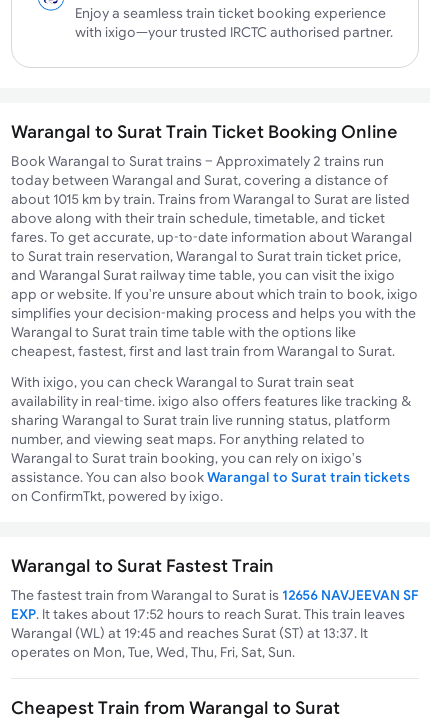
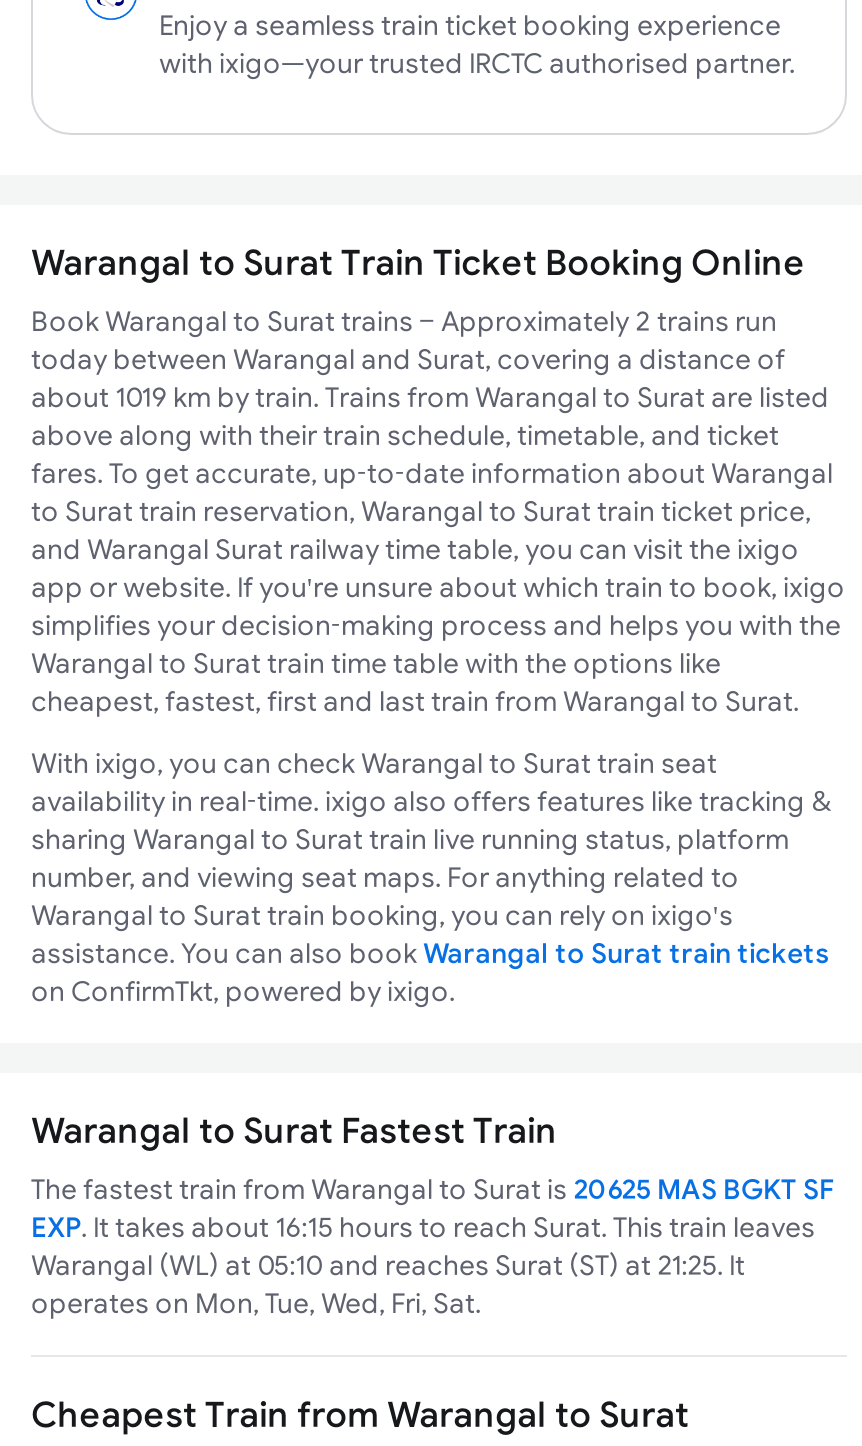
- about 1015 km by train. Trains from Warangal to Surat are listed
+ about 1019 km by train. Trains from Warangal to Surat are listed

- The fastest train from Warangal to Surat is 12656 NAVJEEVAN SF
- EXP. It takes about 17:52 hours to reach Surat. This train leaves
- Warangal (WL) at 19:45 and reaches Surat (ST) at 13:37. It
- operates on Mon, Tue, Wed, Thu, Fri, Sat, Sun.
+ The fastest train from Warangal to Surat is 20625 MAS BGKT SF
+ EXP. It takes about 16:15 hours to reach Surat. This train leaves
+ Warangal (WL) at 05:10 and reaches Surat (ST) at 21:25. It
+ operates on Mon, Tue, Wed, Fri, Sat.
